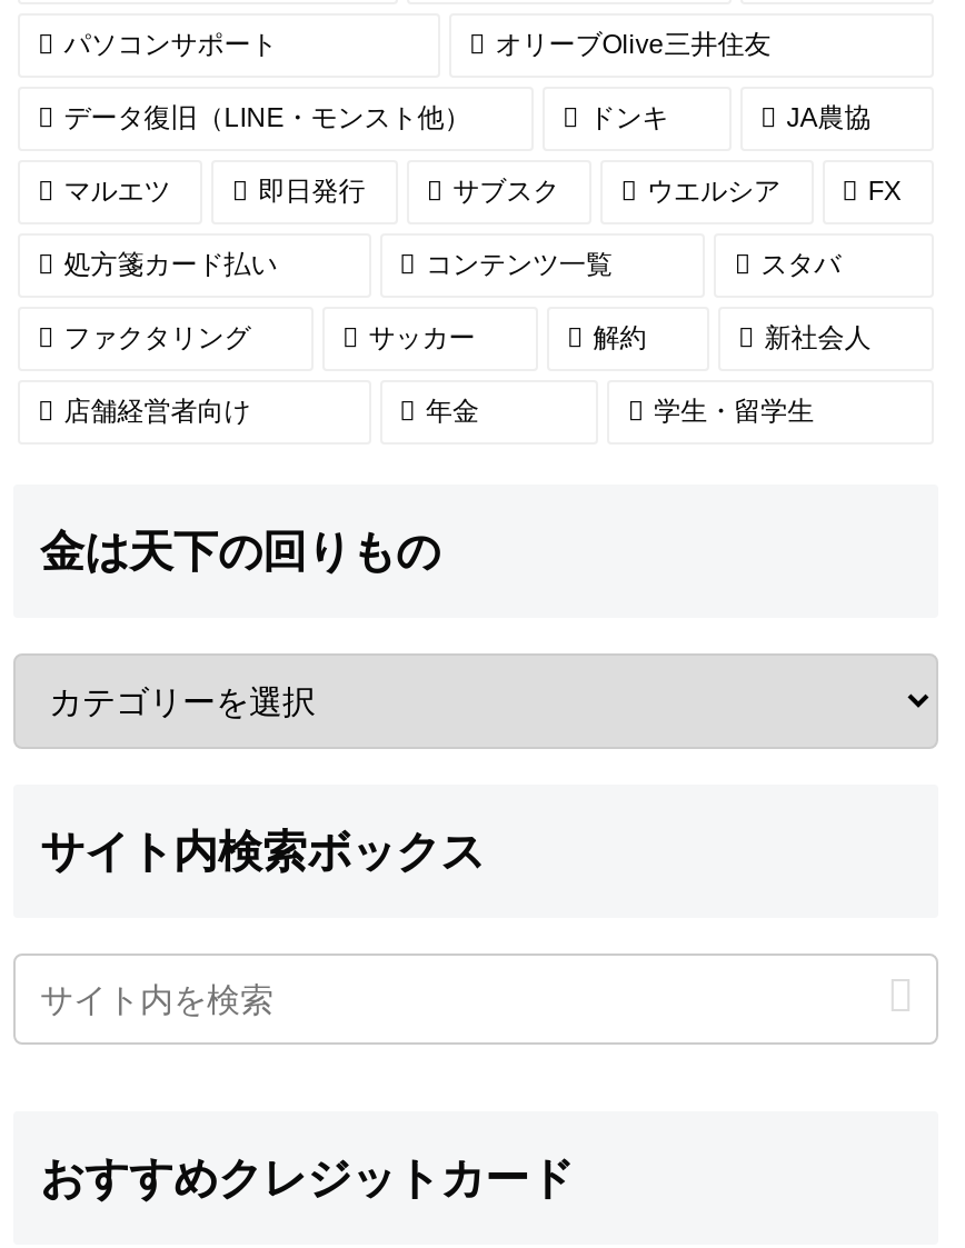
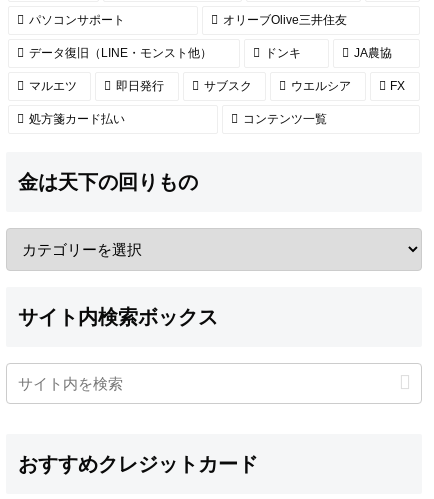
- スタバ
- ファクタリング
- サッカー
- 解約
- 新社会人
- 店舗経営者向け
- 年金
- 学生・留学生
